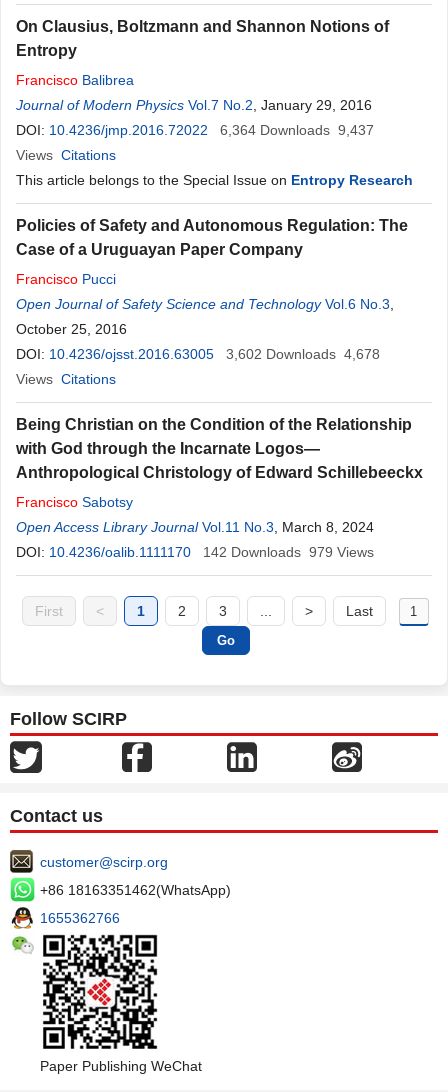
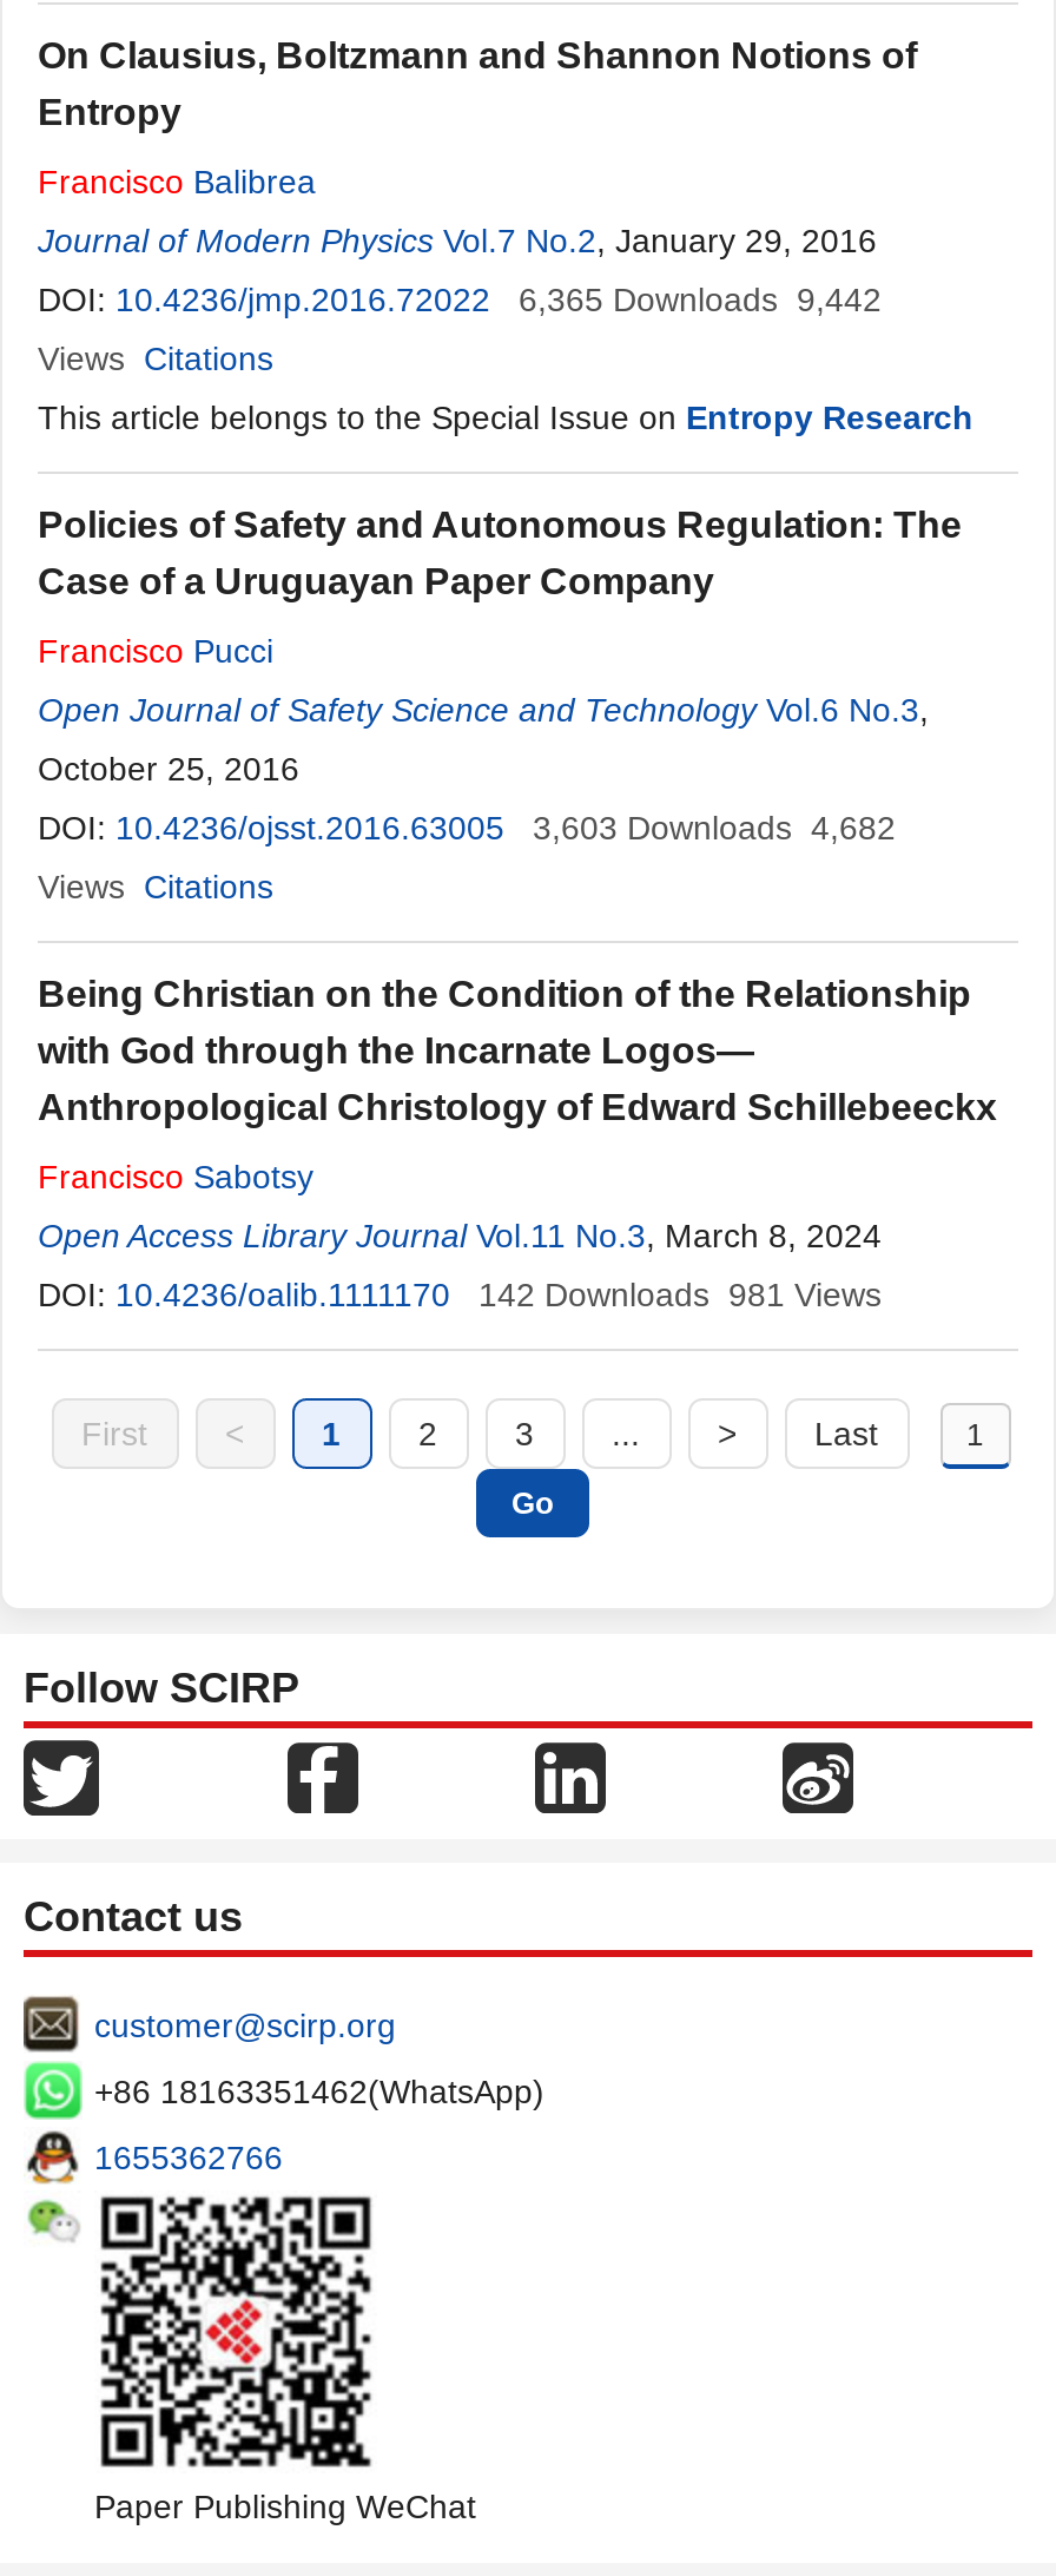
- DOI: 10.4236/jmp.2016.72022 6,364 Downloads 9,437
+ DOI: 10.4236/jmp.2016.72022 6,365 Downloads 9,442

- DOI: 10.4236/ojsst.2016.63005 3,602 Downloads 4,678
+ DOI: 10.4236/ojsst.2016.63005 3,603 Downloads 4,682

- 142 Downloads 979 Views
+ 142 Downloads 981 Views
